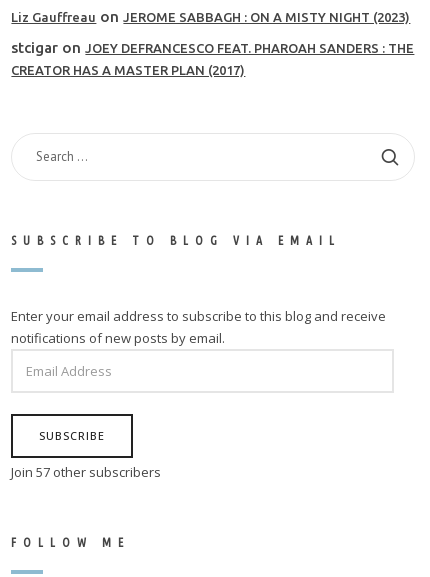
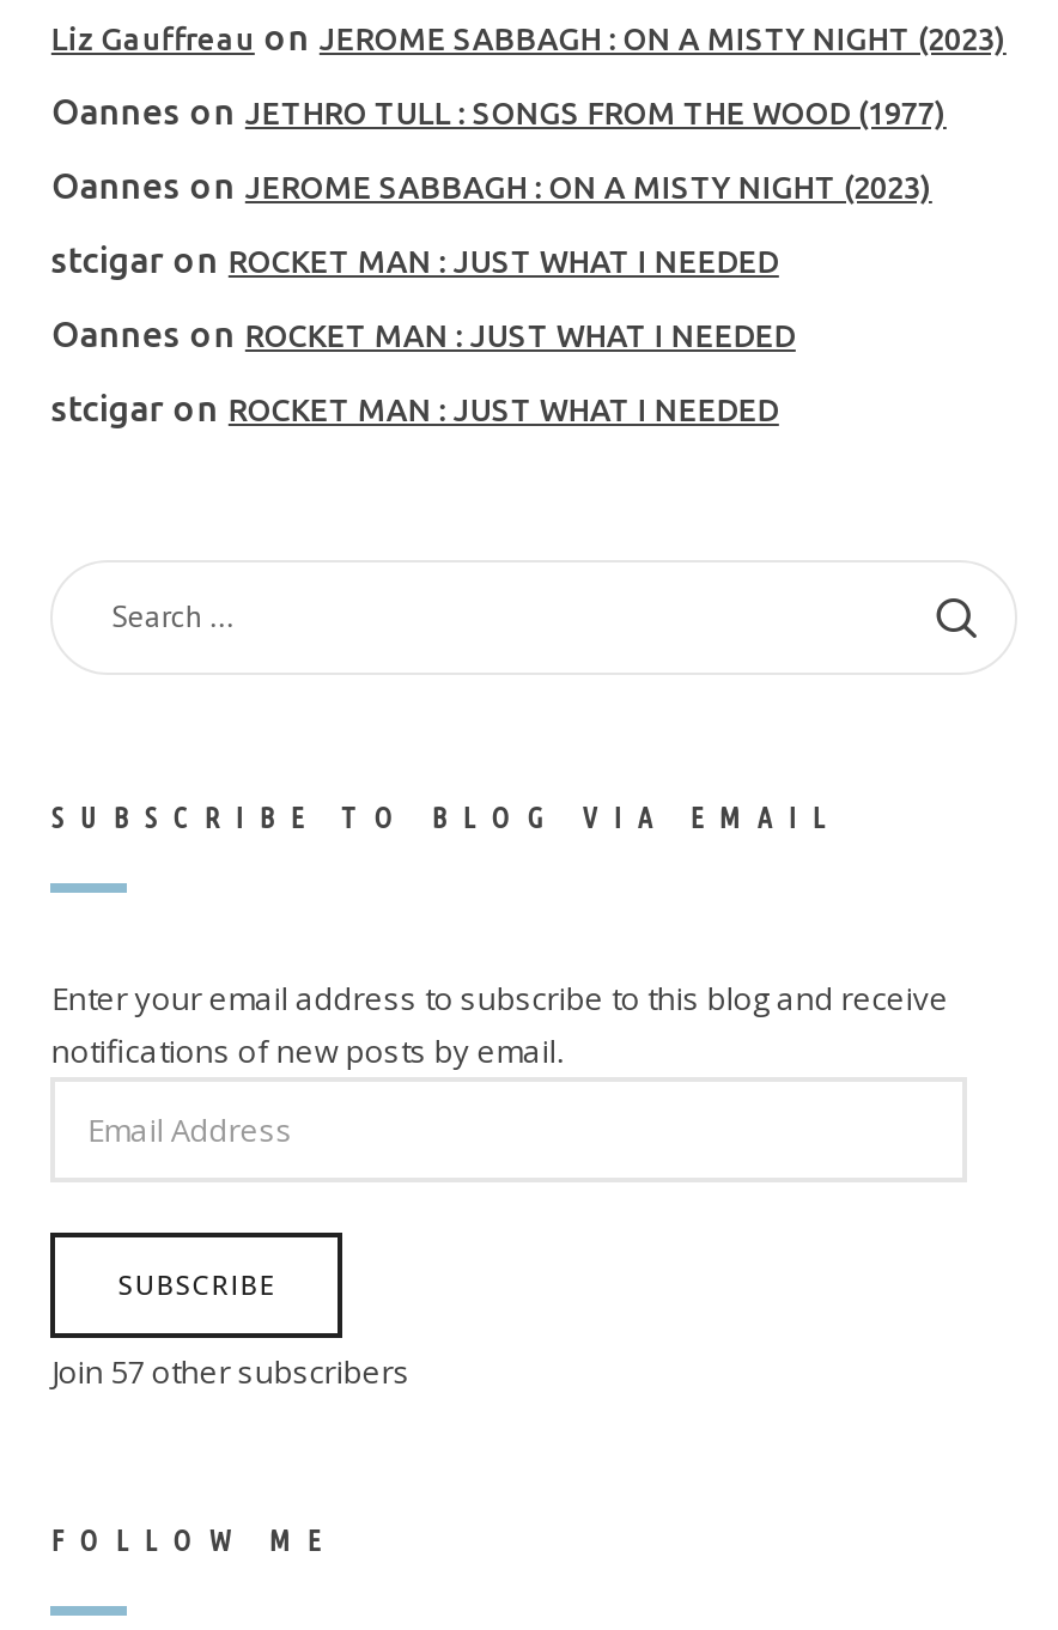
- stcigar on JOEY DEFRANCESCO FEAT. PHAROAH SANDERS : THE
- CREATOR HAS A MASTER PLAN (2017)
+ Oannes on JETHRO TULL : SONGS FROM THE WOOD (1977)
+ Oannes on JEROME SABBAGH : ON A MISTY NIGHT (2023)
+ stcigar on ROCKET MAN : JUST WHAT I NEEDED
+ Oannes on ROCKET MAN : JUST WHAT I NEEDED
+ stcigar on ROCKET MAN : JUST WHAT I NEEDED
